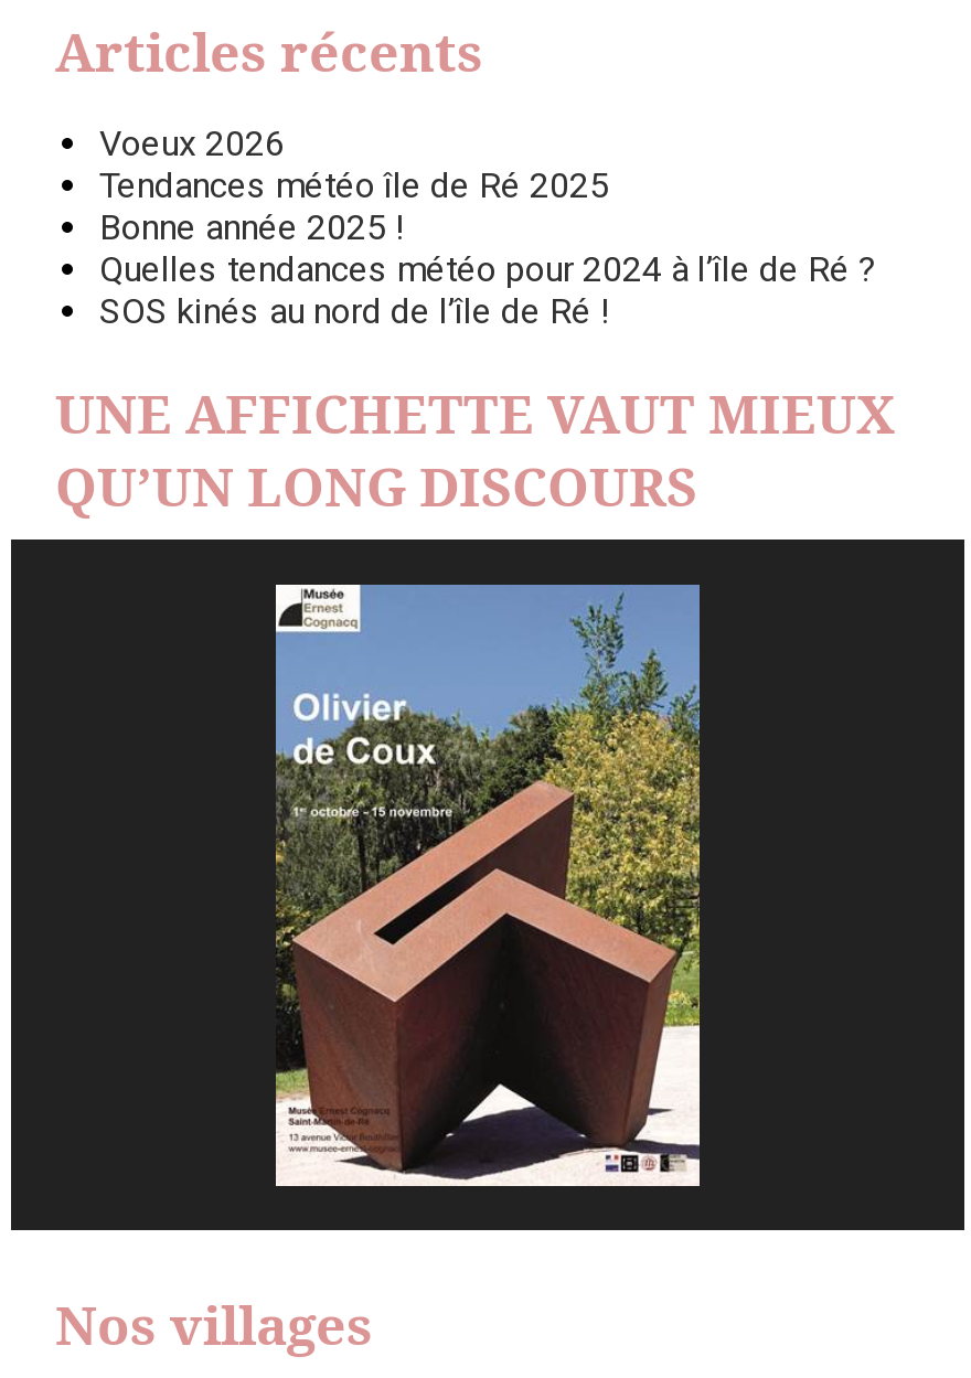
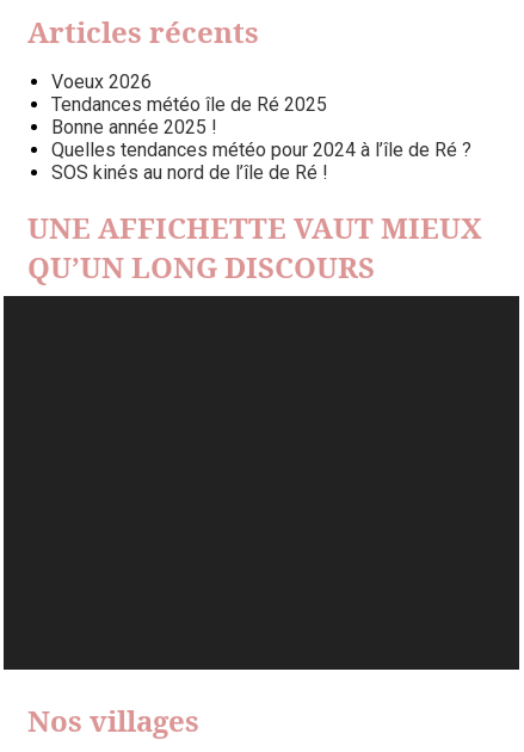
- [image]
